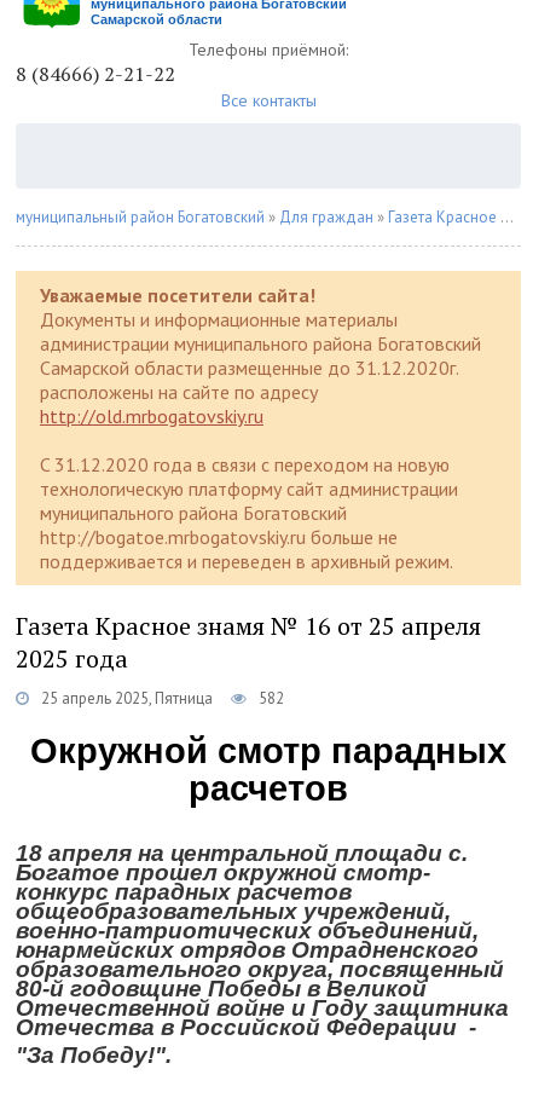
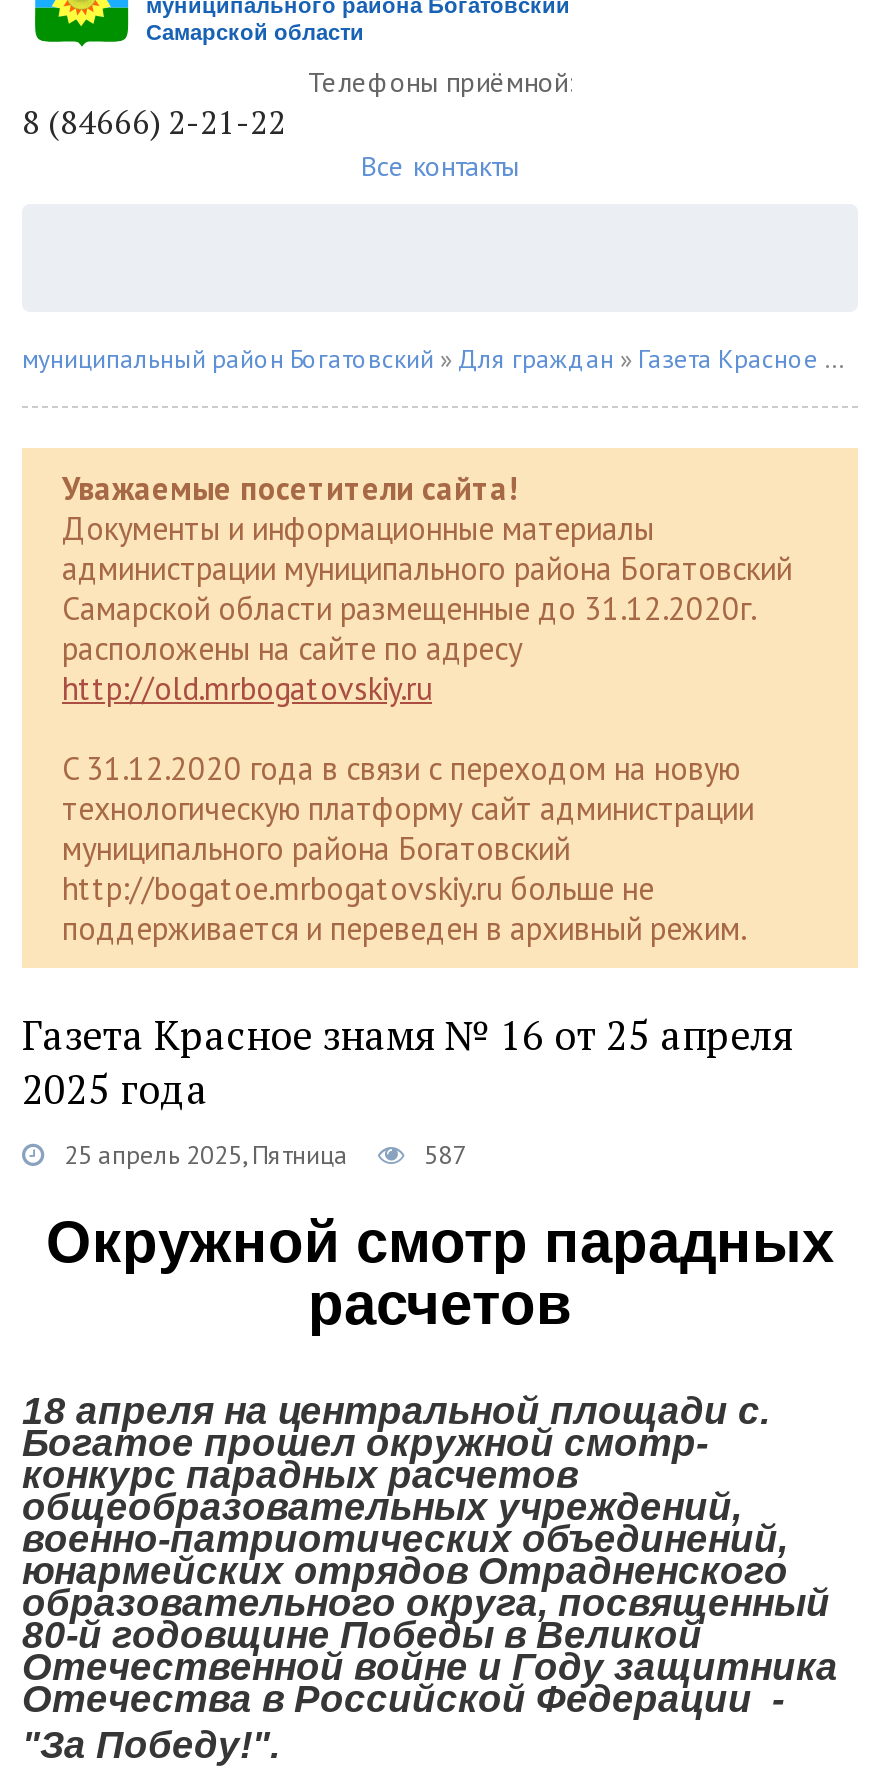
- 582
+ 587
